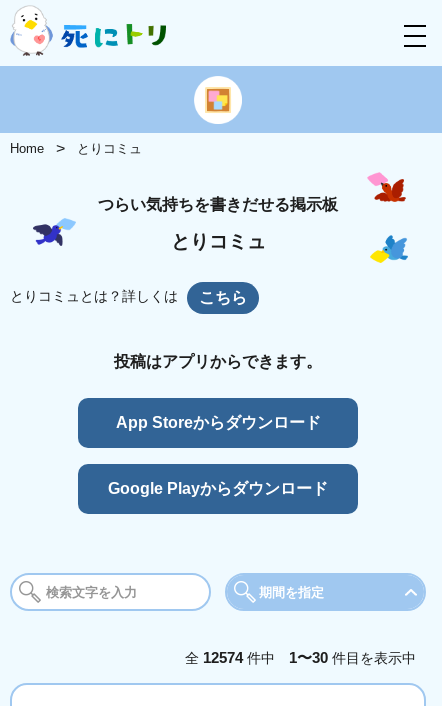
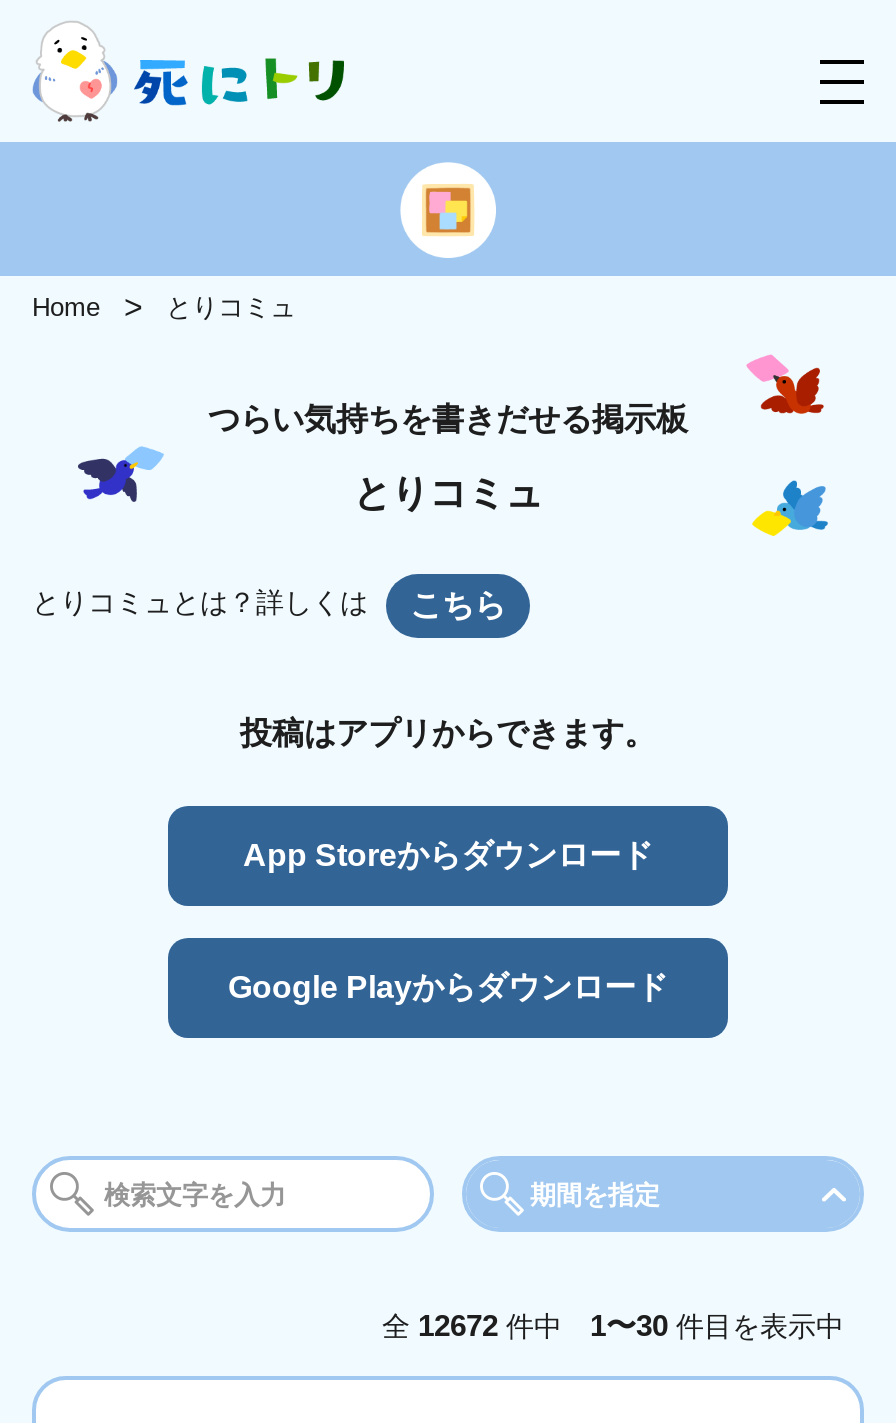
- 全12574件中 1〜30件目を表示中
+ 全12672件中 1〜30件目を表示中
